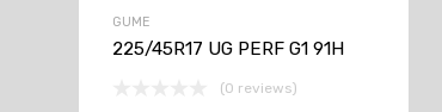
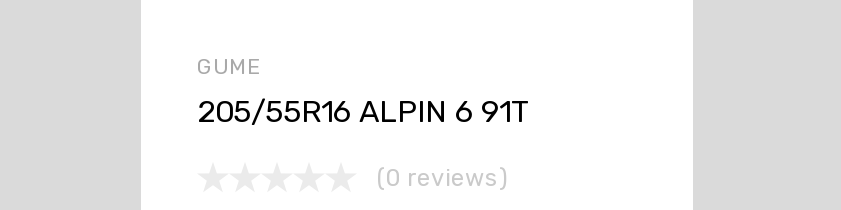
- 225/45R17 UG PERF G1 91H
+ 205/55R16 ALPIN 6 91T
